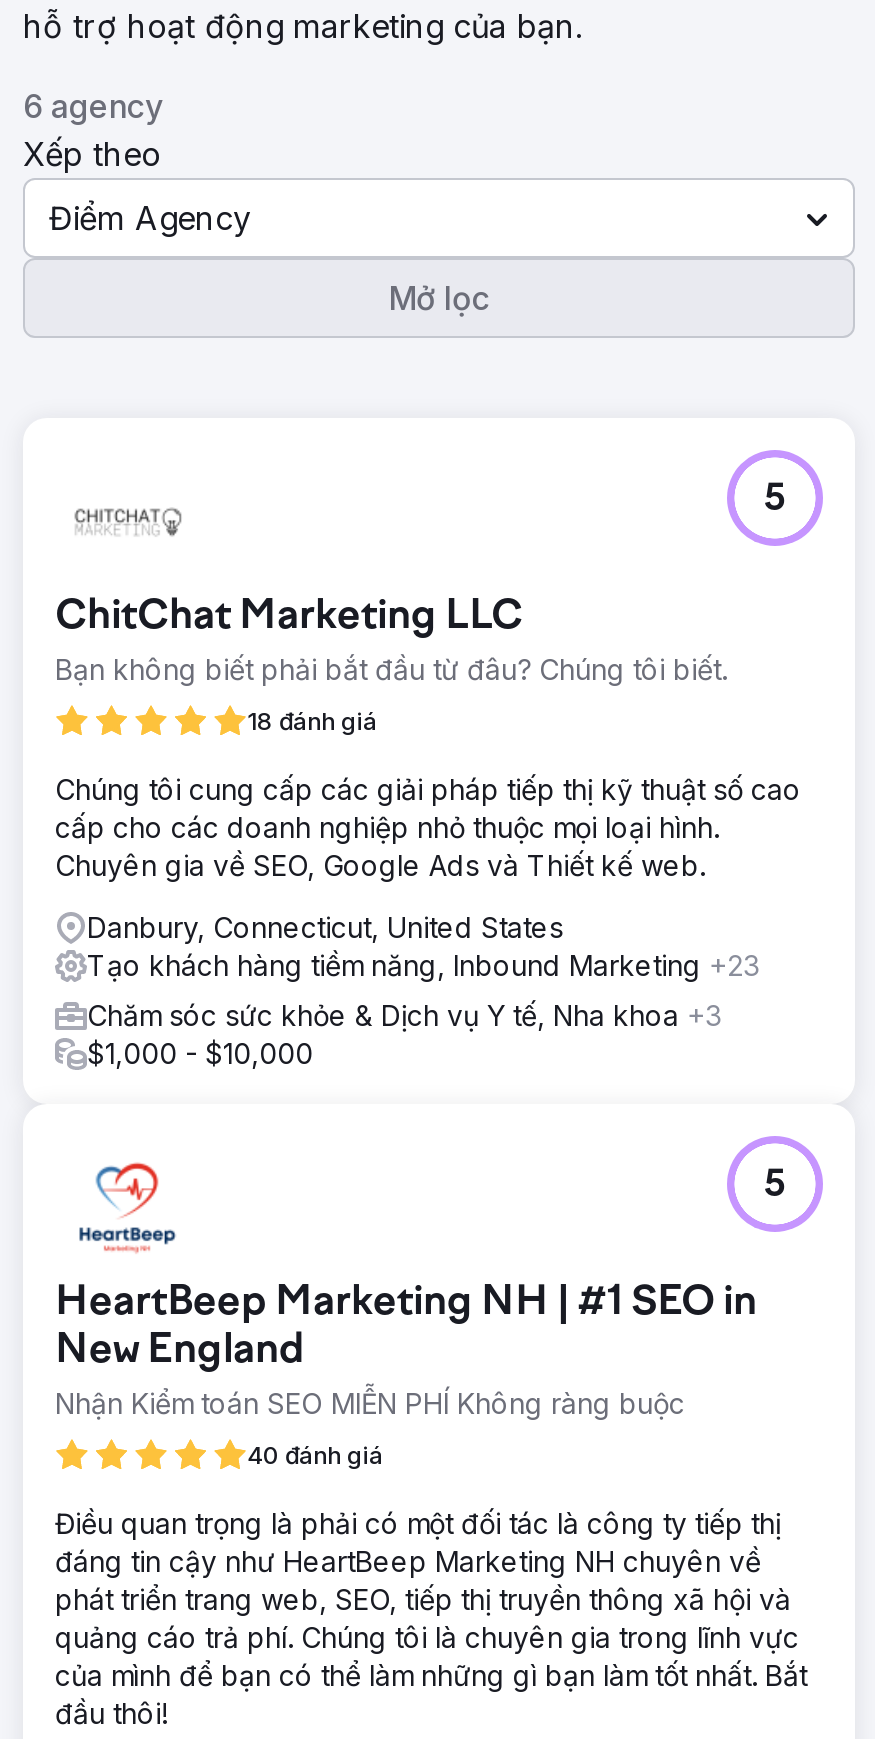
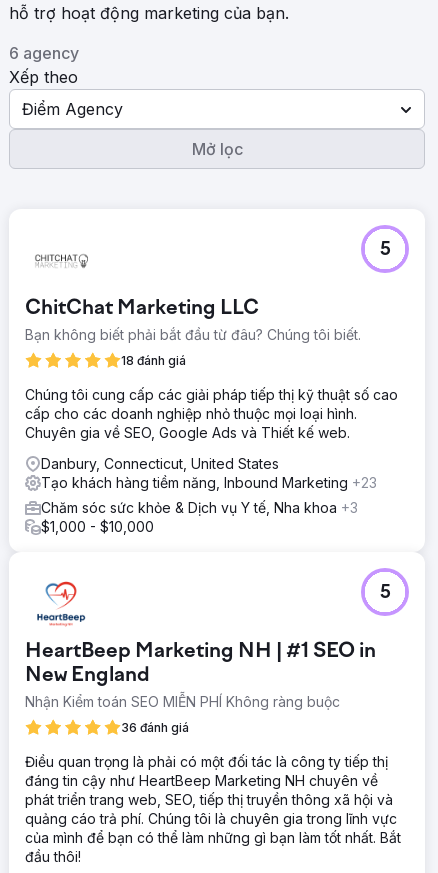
- 40 đánh giá
+ 36 đánh giá
